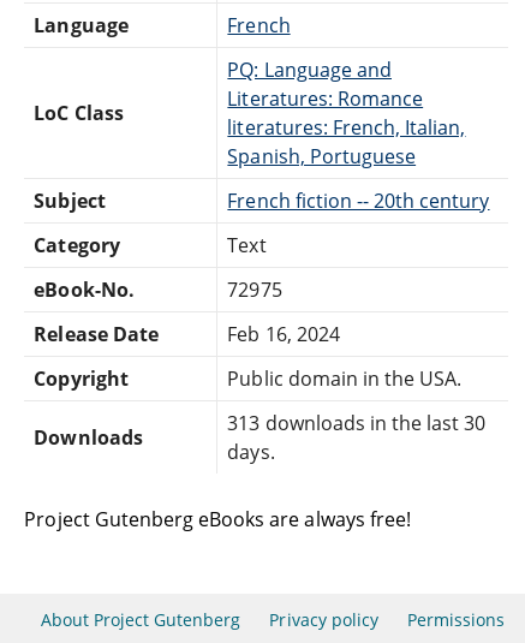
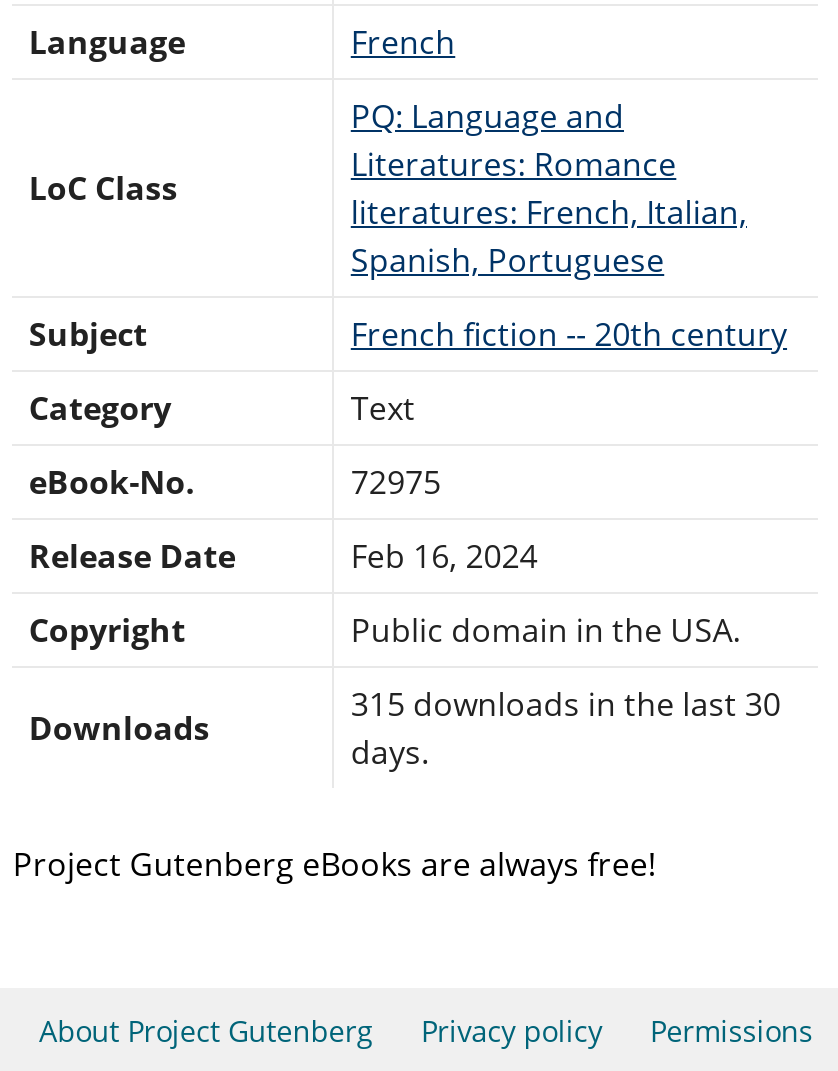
- 313 downloads in the last 30
+ 315 downloads in the last 30
